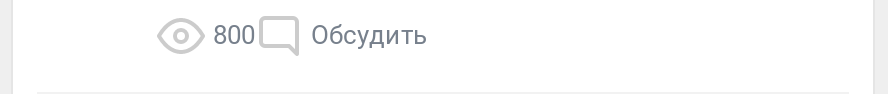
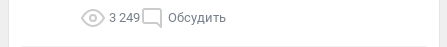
- 800 Обсудить
+ 3 249 Обсудить
